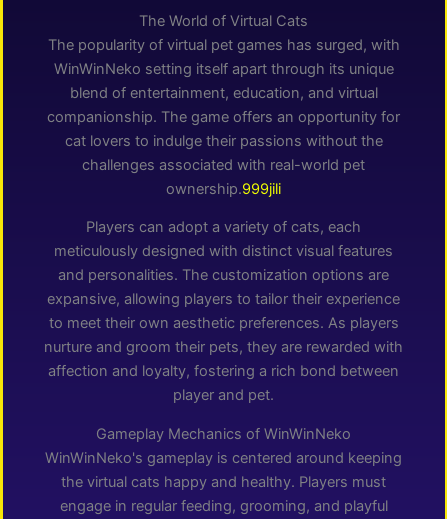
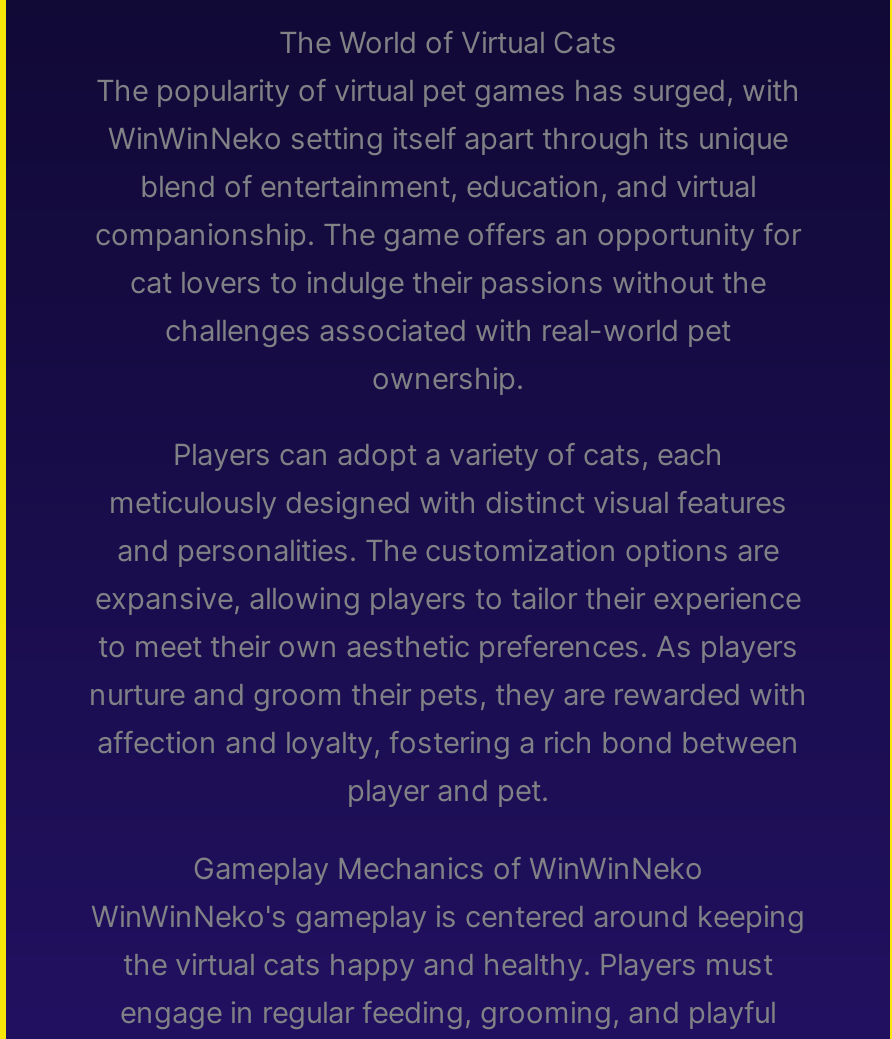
- ownership. 999jili
+ ownership.
